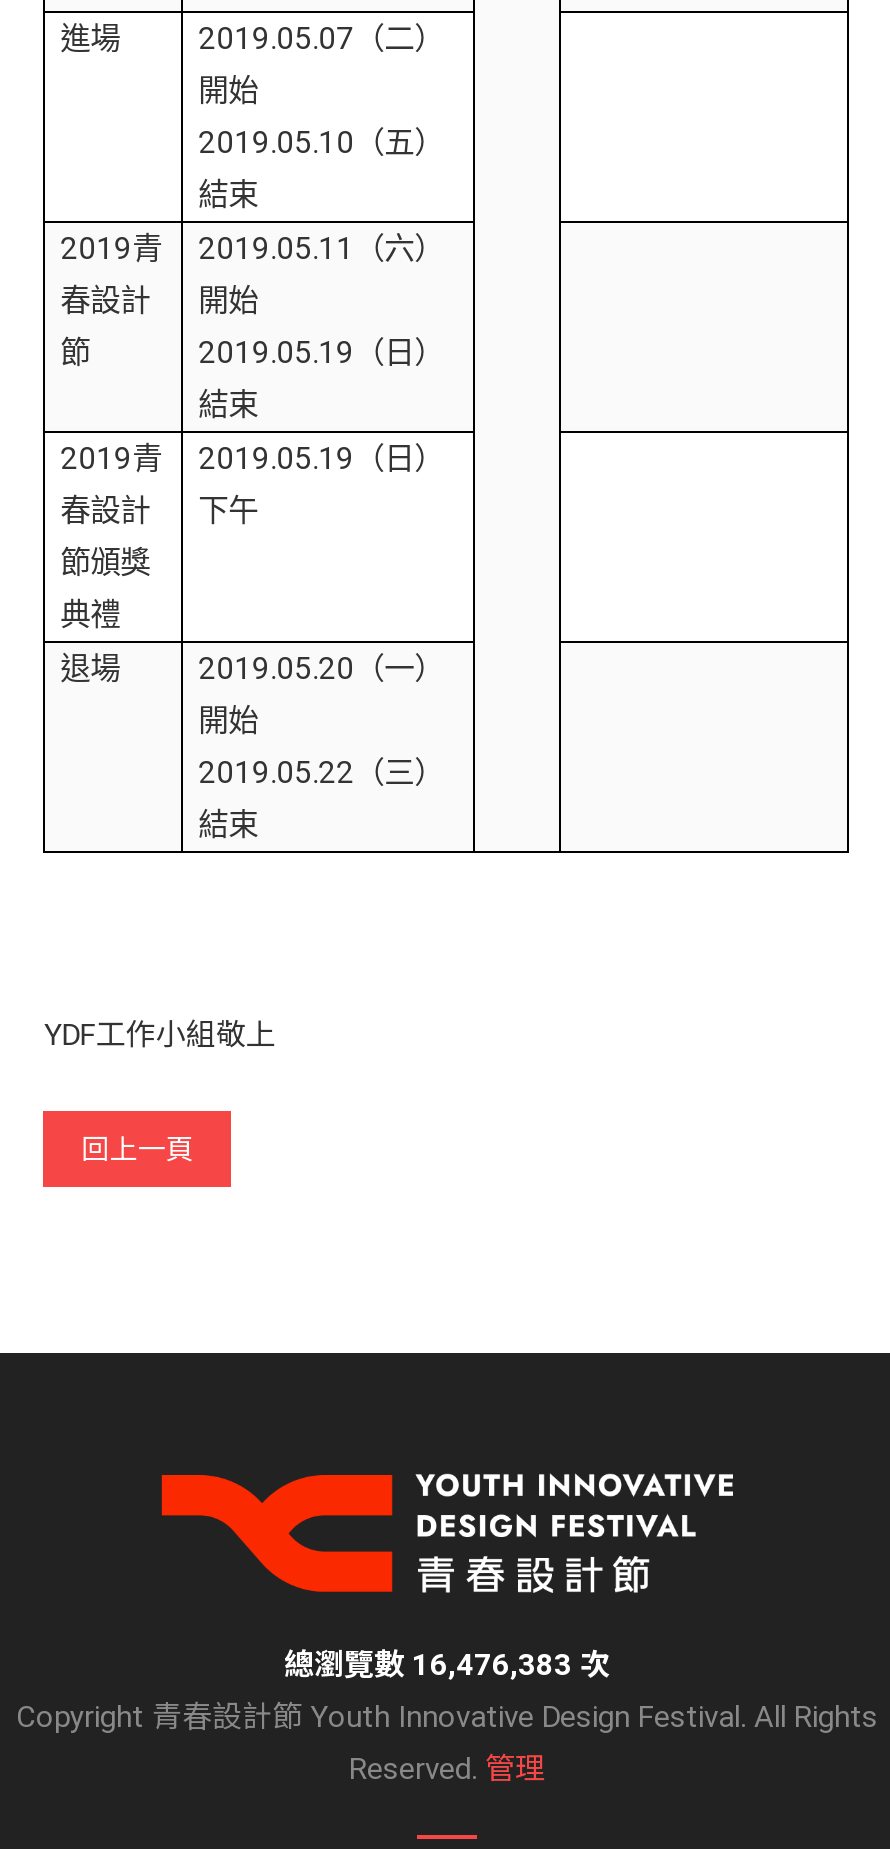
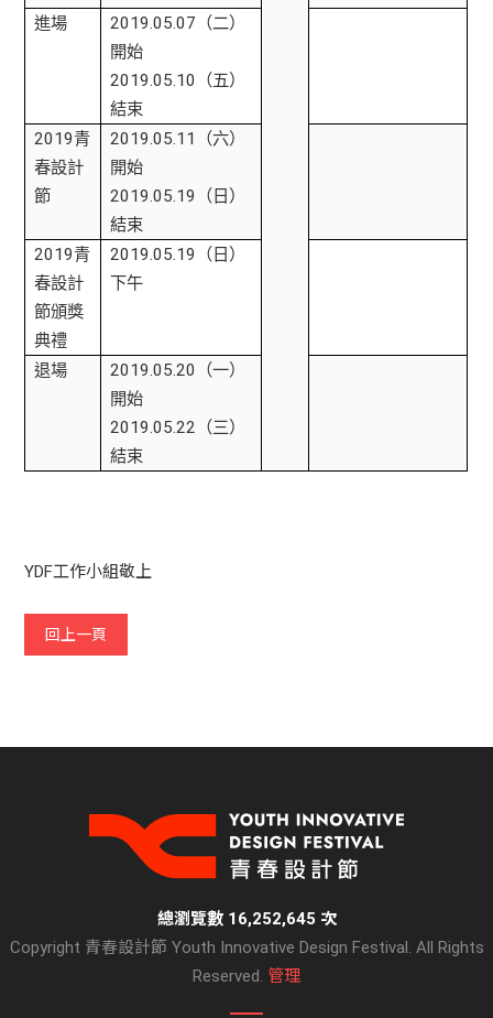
- 總瀏覽數 16,476,383 次
+ 總瀏覽數 16,252,645 次
